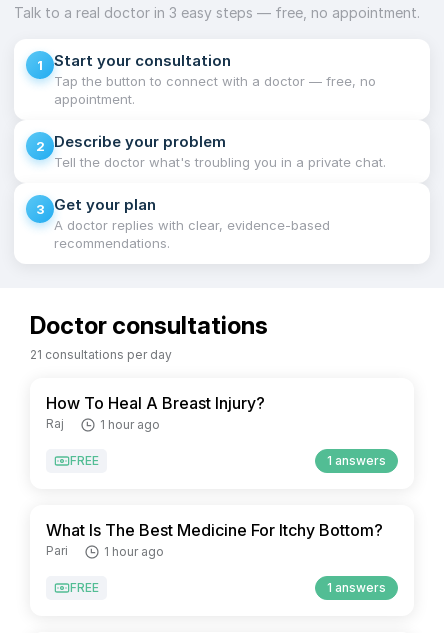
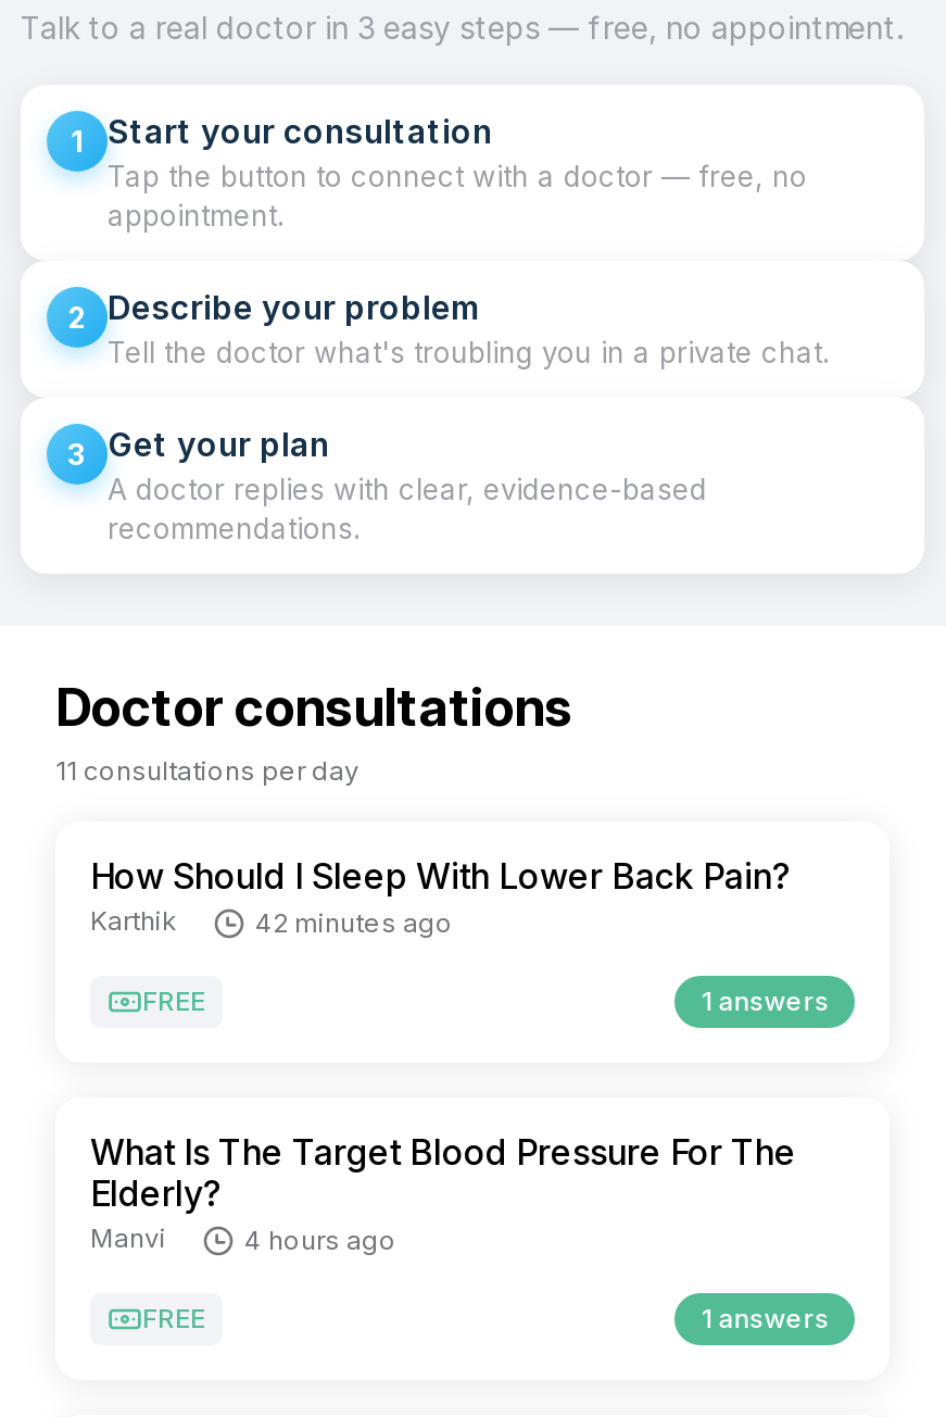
- 21 consultations per day
+ 11 consultations per day

- How To Heal A Breast Injury?
- Raj
- 1 hour ago
+ How Should I Sleep With Lower Back Pain?
+ Karthik
+ 42 minutes ago

- What Is The Best Medicine For Itchy Bottom?
- Pari
- 1 hour ago
+ What Is The Target Blood Pressure For The
+ Elderly?
+ Manvi
+ 4 hours ago
